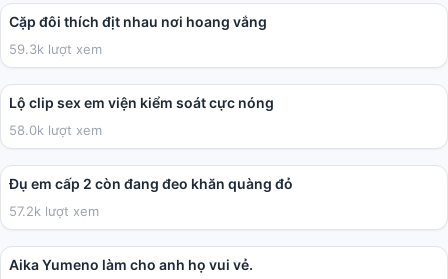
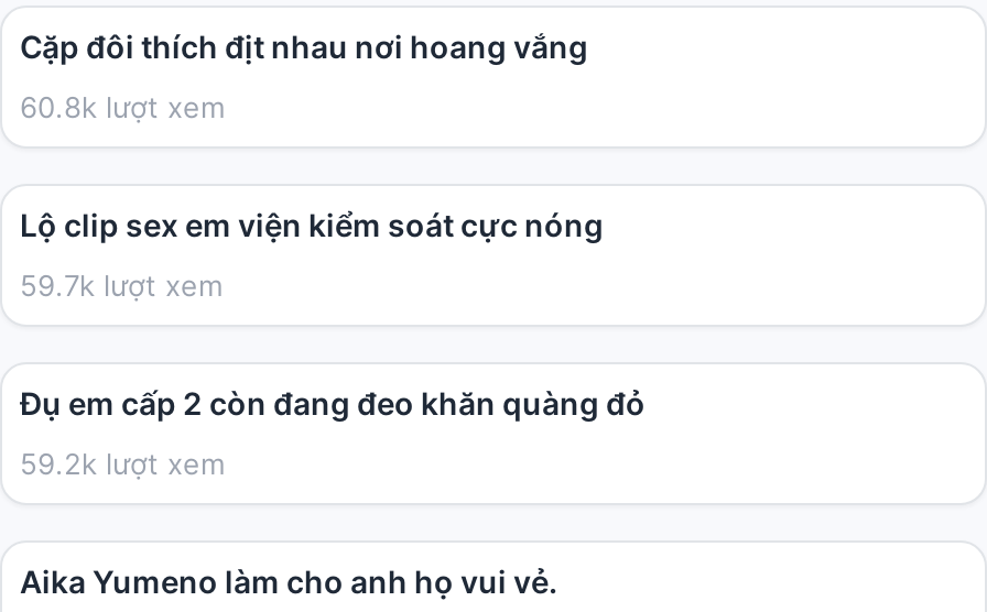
- 59.3k lượt xem
+ 60.8k lượt xem

- 58.0k lượt xem
+ 59.7k lượt xem

- 57.2k lượt xem
+ 59.2k lượt xem
